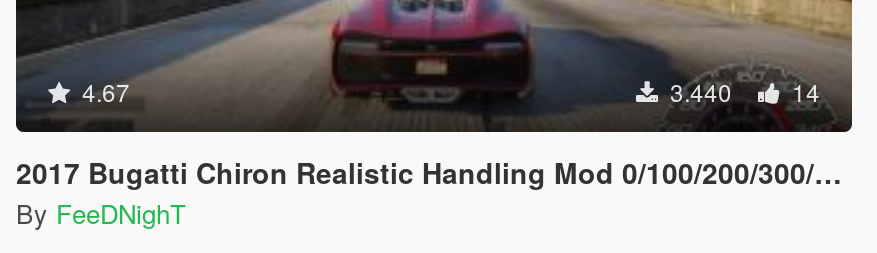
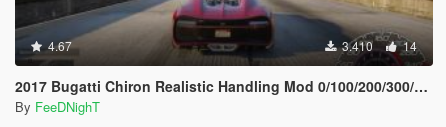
- 3.440 14
+ 3.410 14
